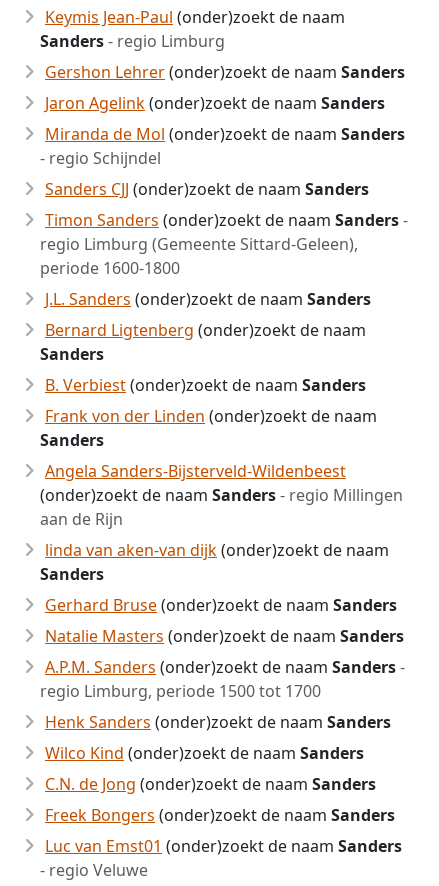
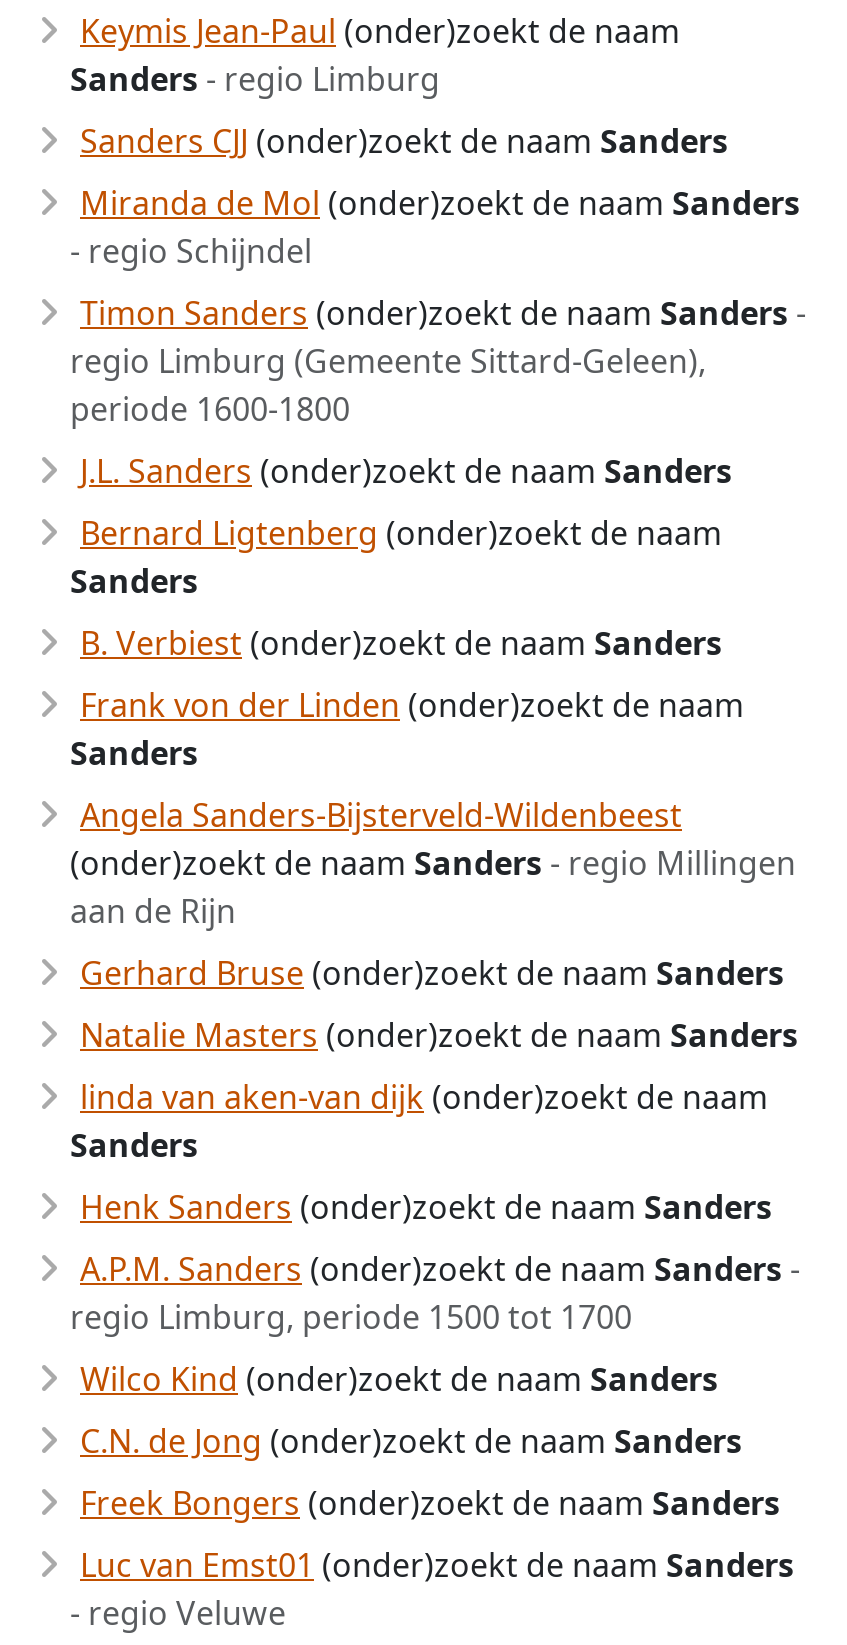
- Gershon Lehrer (onder)zoekt de naam Sanders
- Jaron Agelink (onder)zoekt de naam Sanders

moved up: Sanders CJJ (onder)zoekt de naam Sanders

moved up: Gerhard Bruse (onder)zoekt de naam Sanders | Natalie Masters (onder)zoekt de naam Sanders

moved up: Henk Sanders (onder)zoekt de naam Sanders
